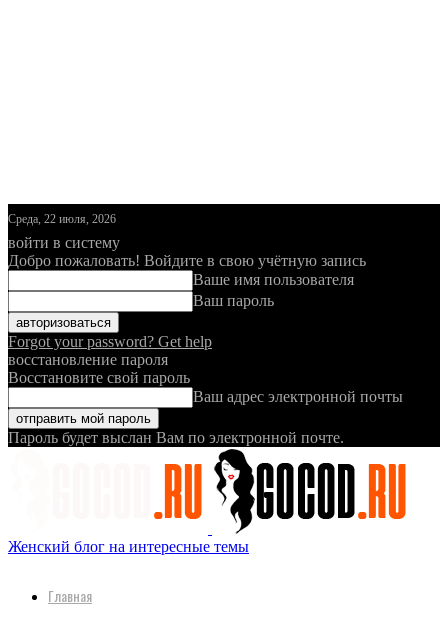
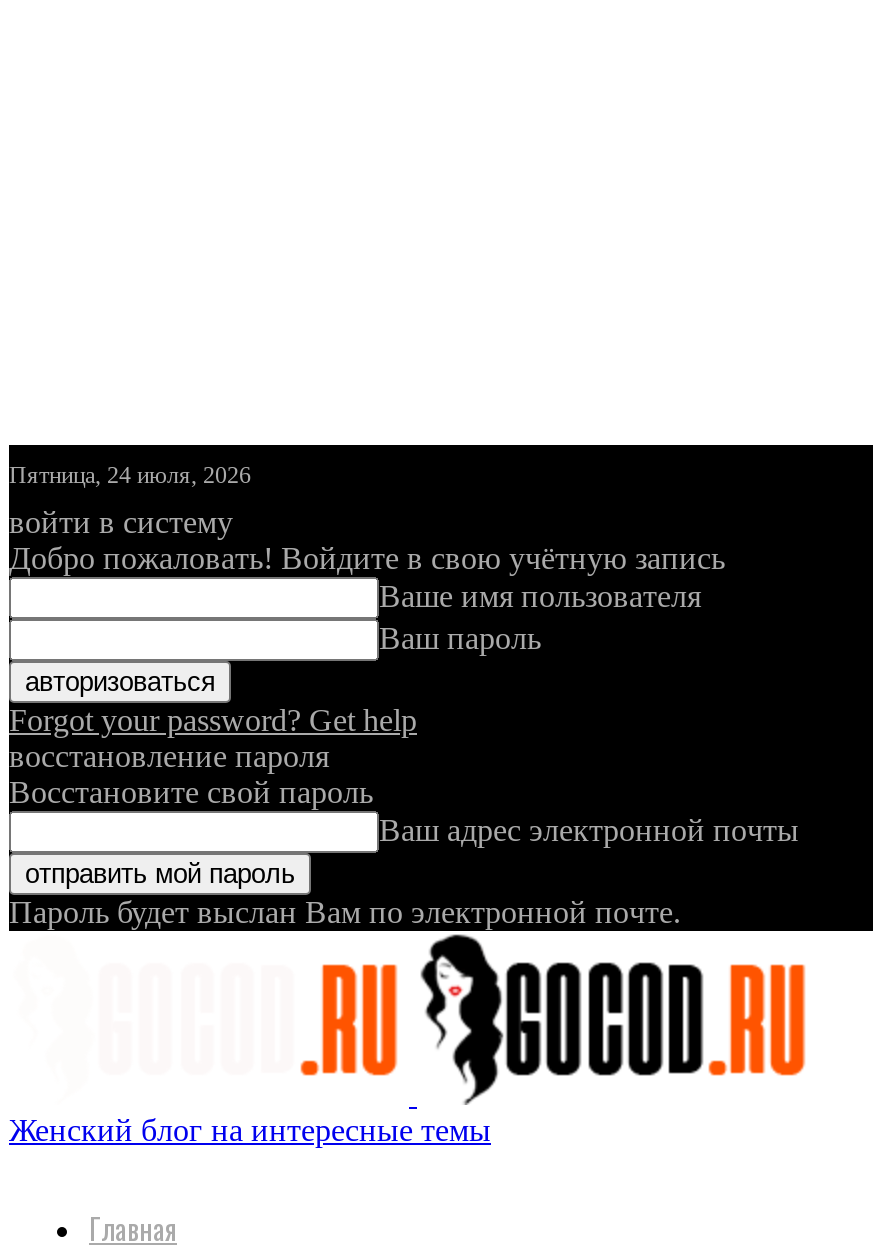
- Среда, 22 июля, 2026
+ Пятница, 24 июля, 2026
